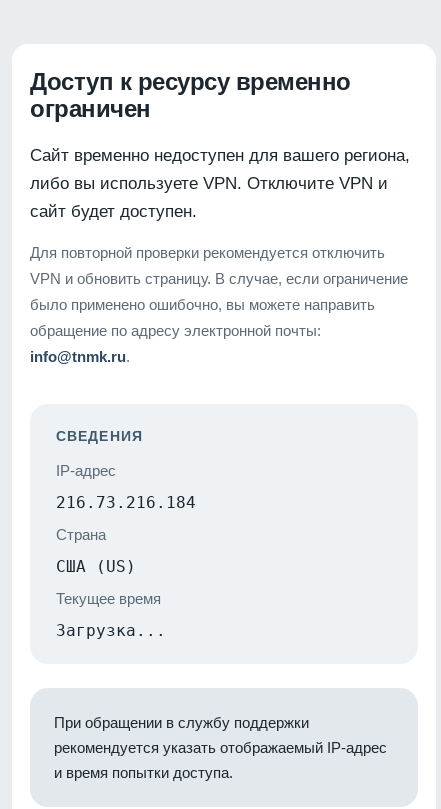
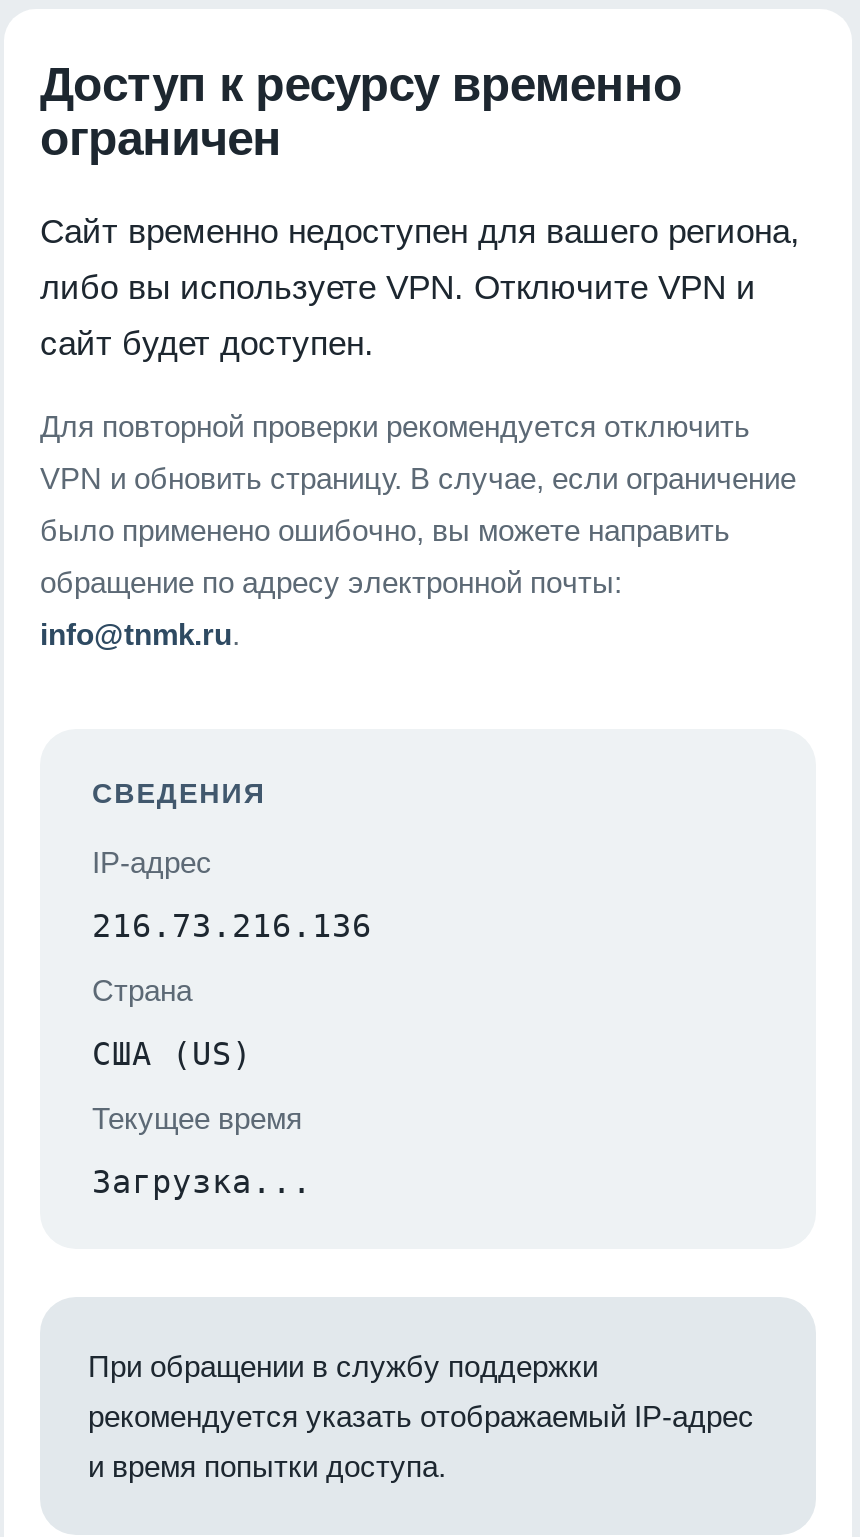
- 216.73.216.184
+ 216.73.216.136
